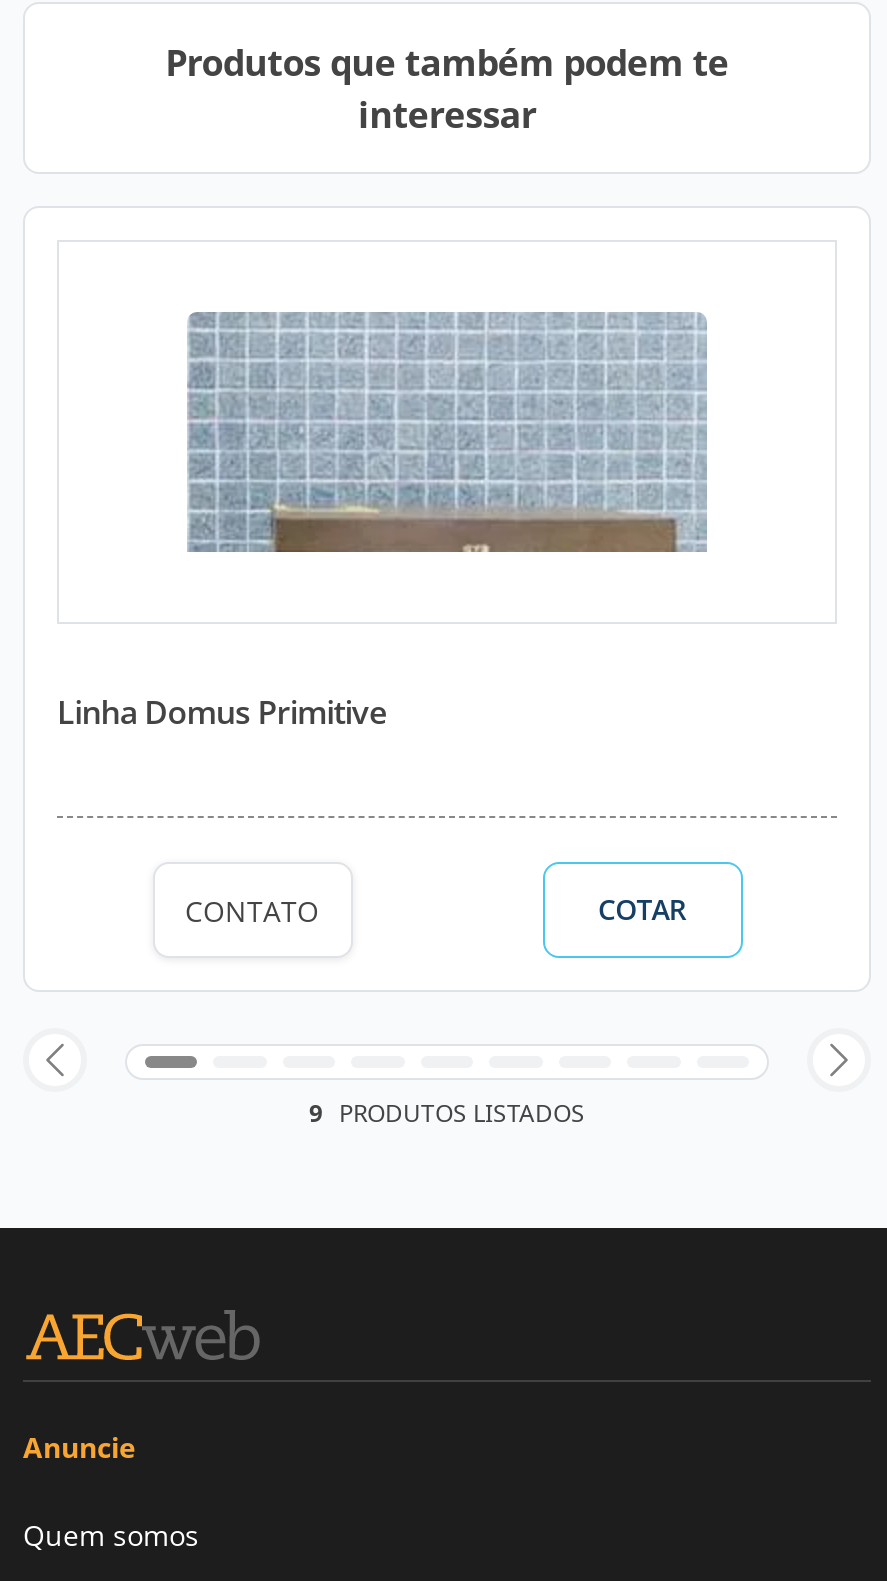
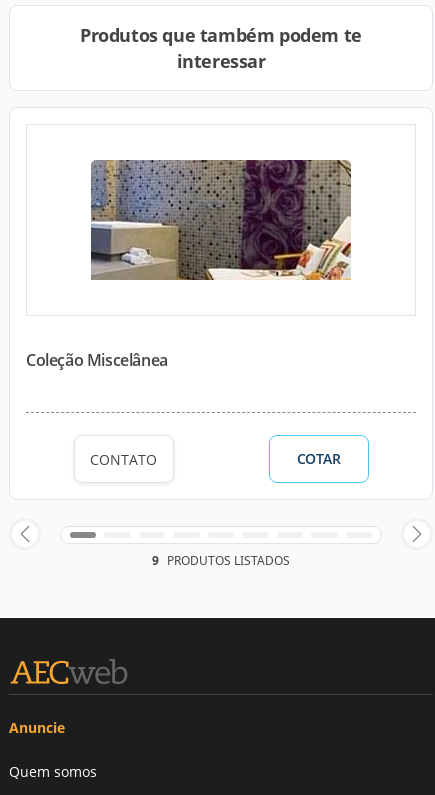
- [image]
+ [image]

- Linha Domus Primitive
+ Coleção Miscelânea
